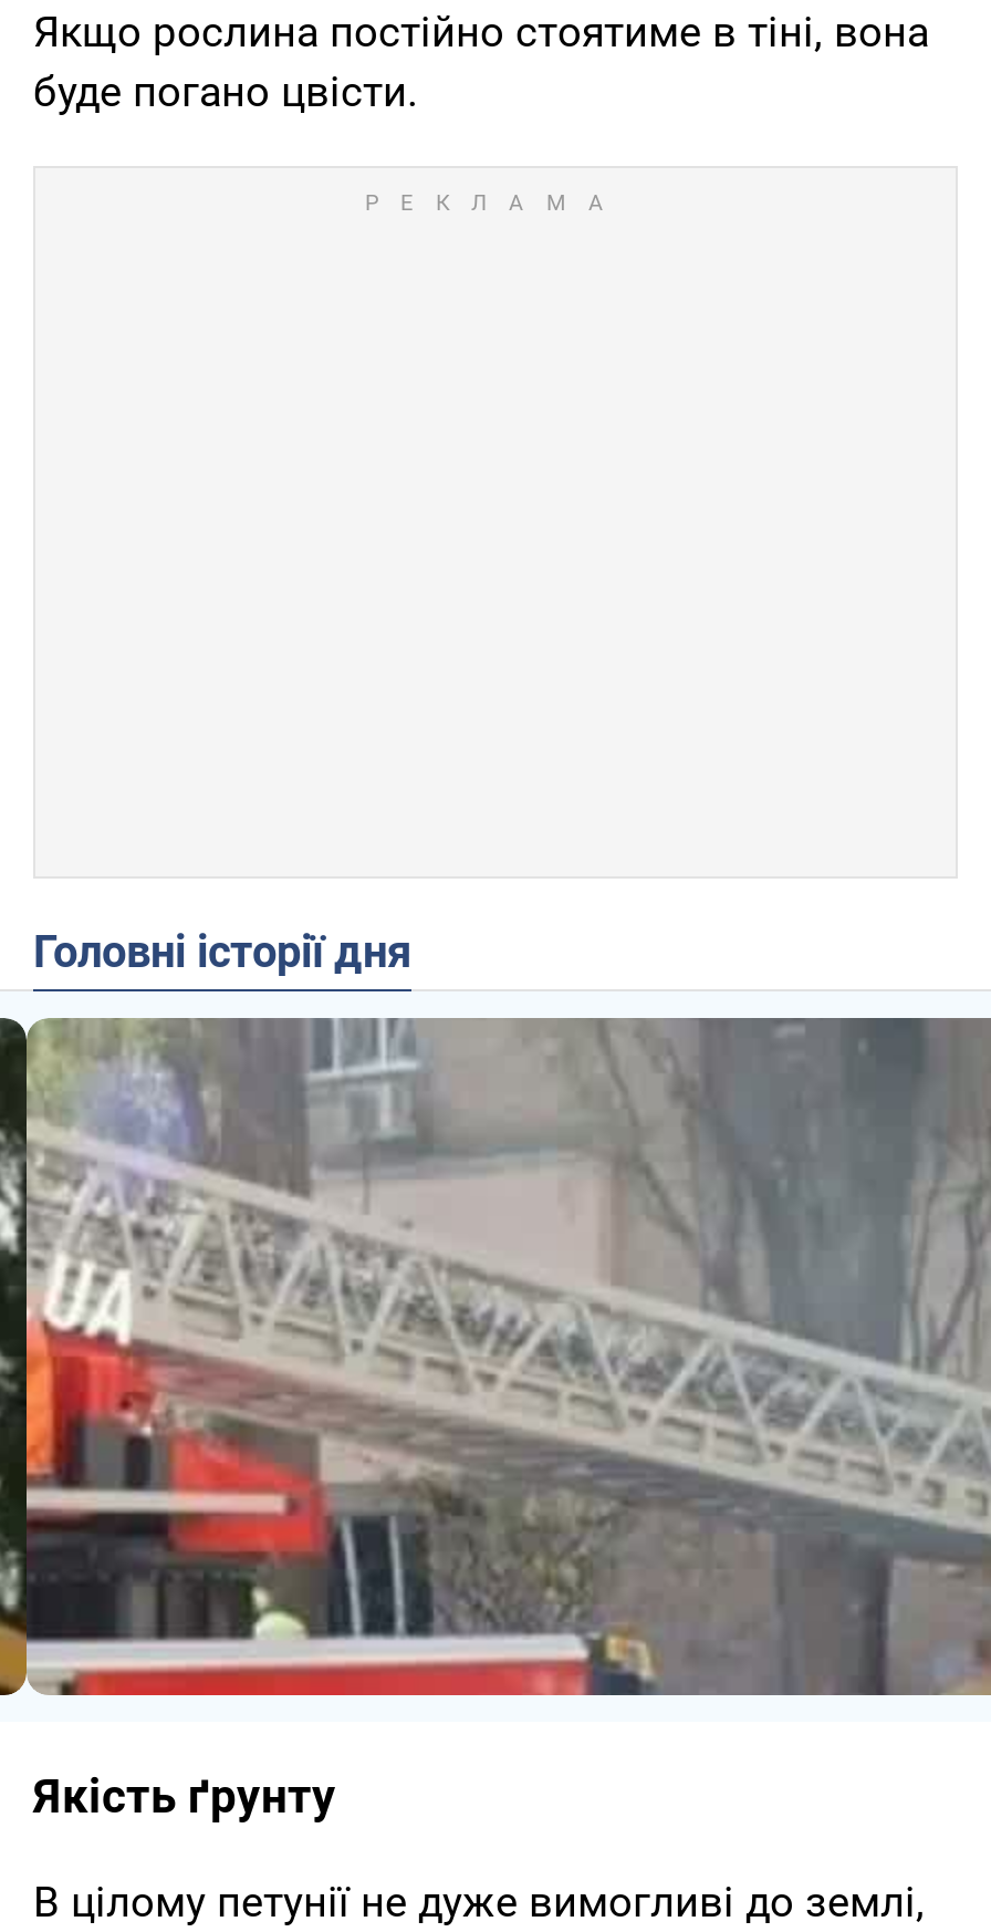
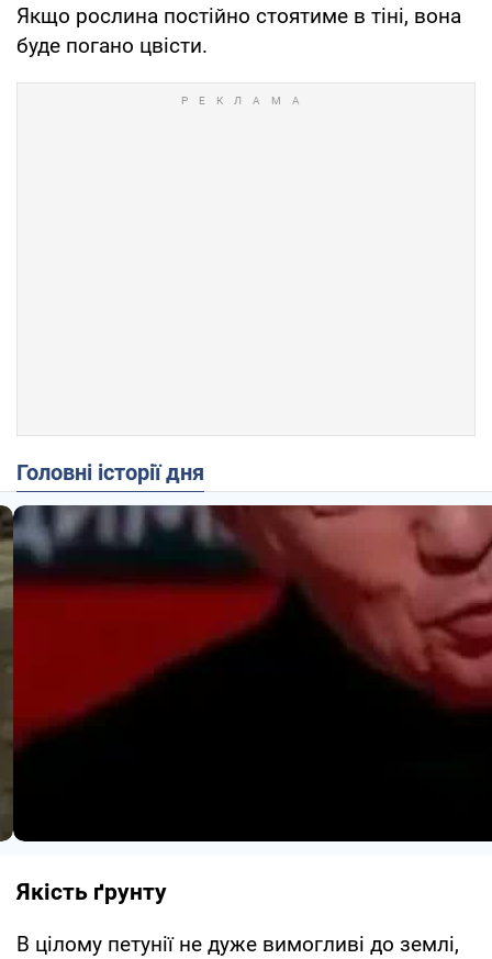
- [image]
+ [image]
